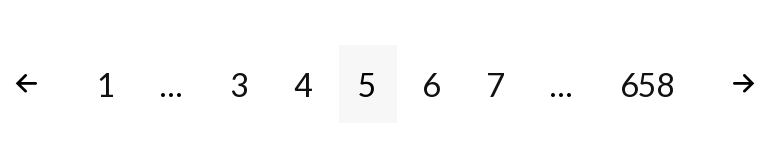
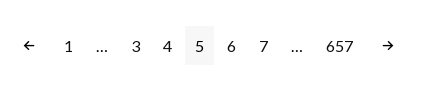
- 658
+ 657
